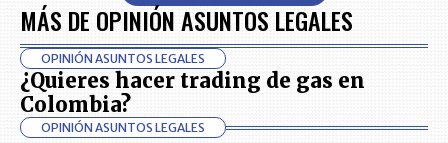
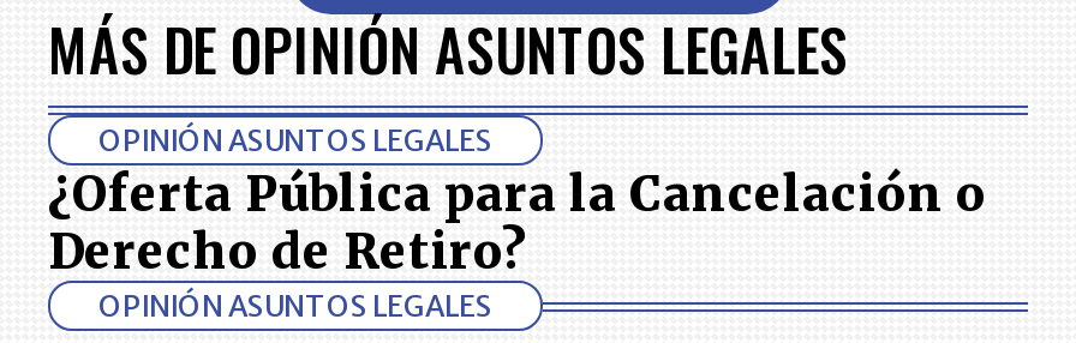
- ¿Quieres hacer trading de gas en
- Colombia?
+ ¿Oferta Pública para la Cancelación o
+ Derecho de Retiro?
